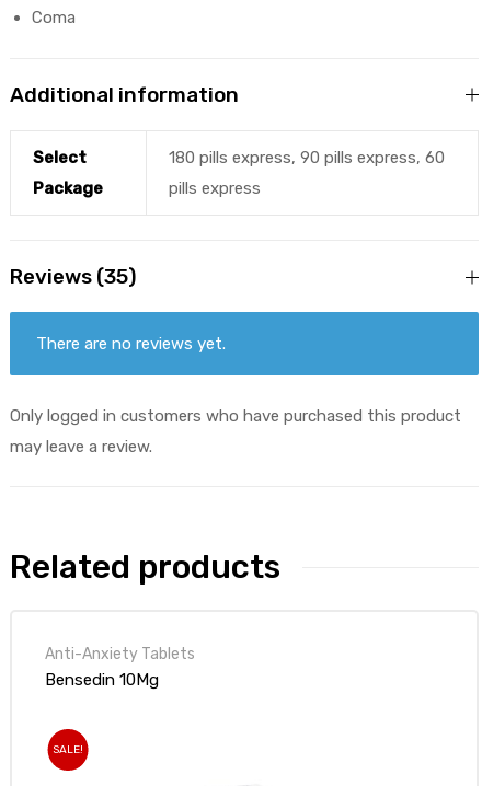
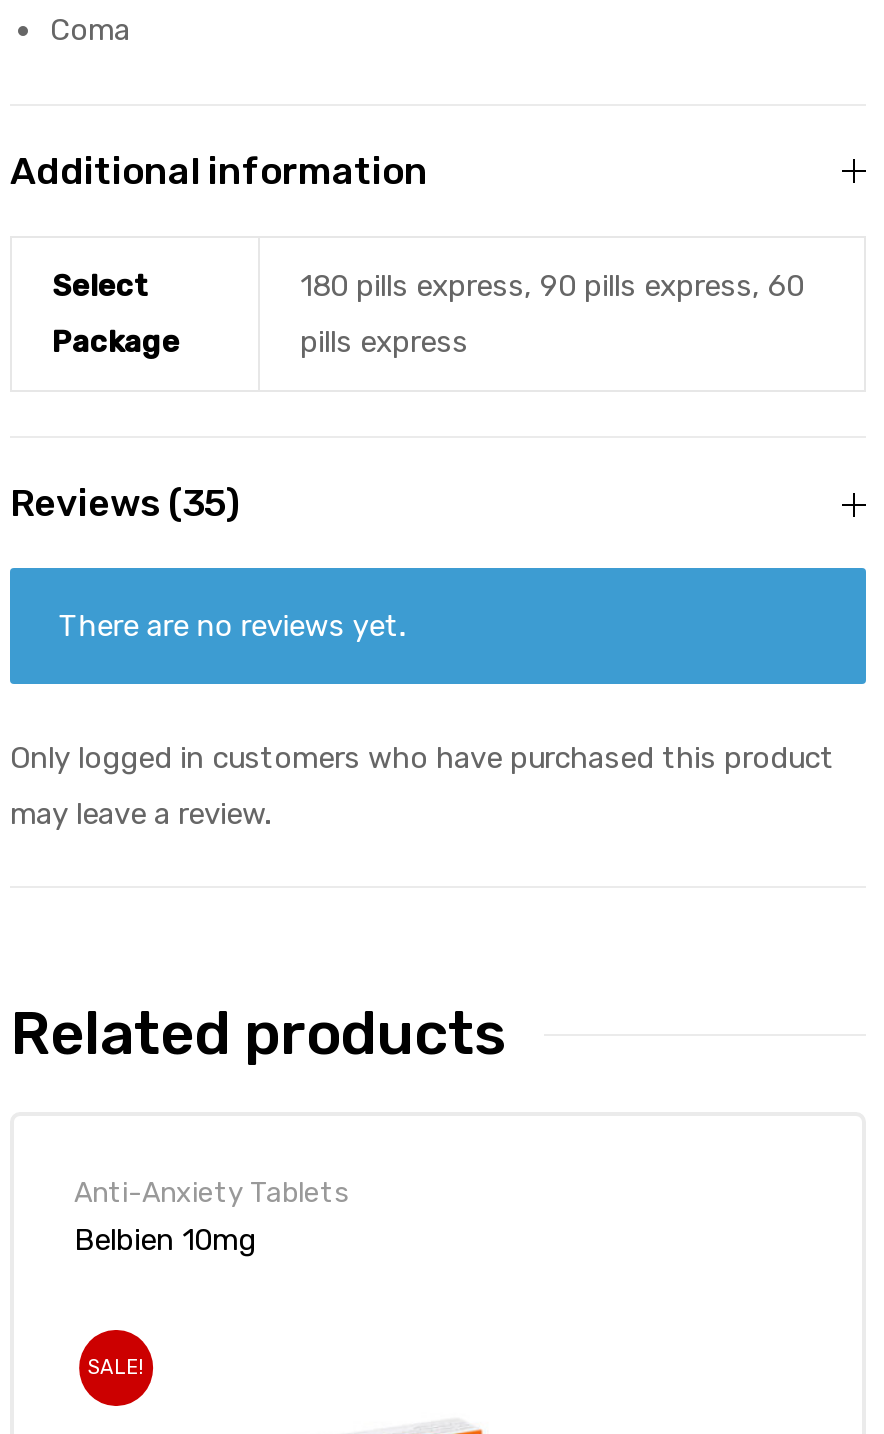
- Bensedin 10Mg
+ Belbien 10mg
